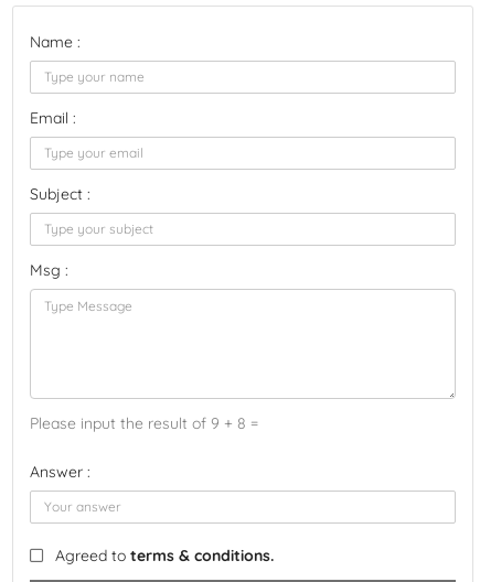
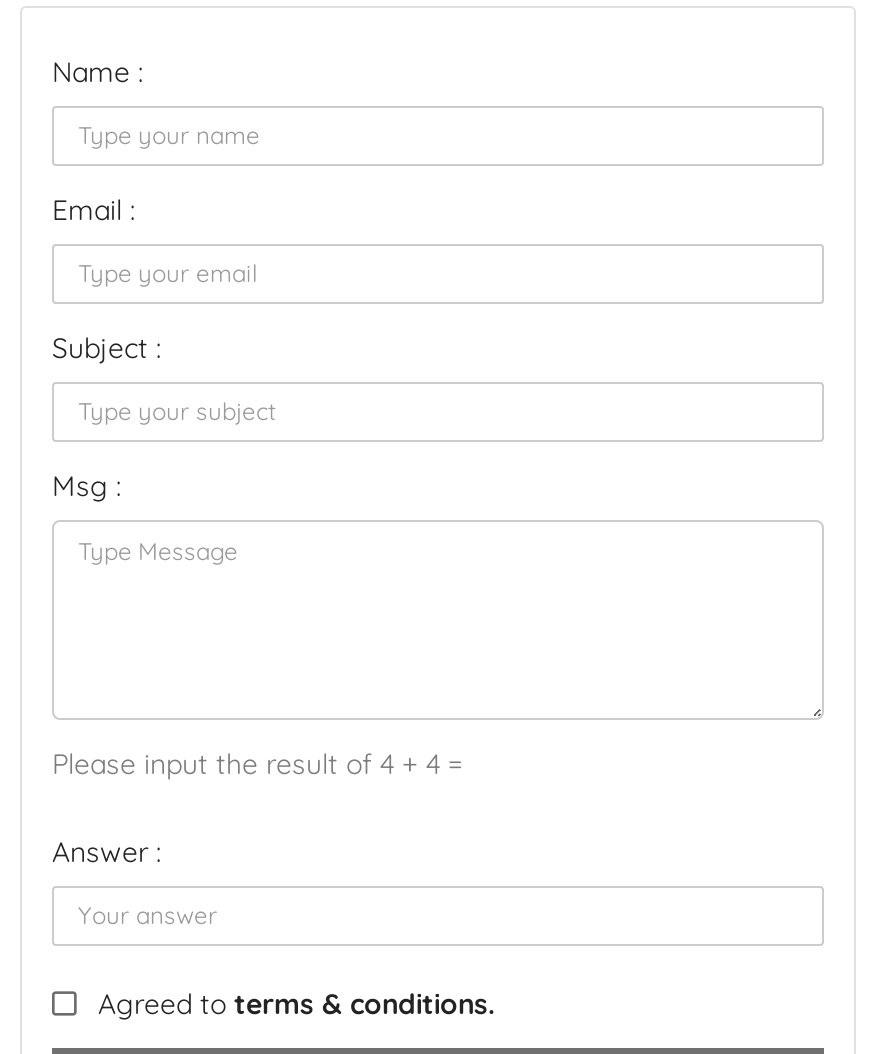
- Please input the result of 9 + 8 =
+ Please input the result of 4 + 4 =
